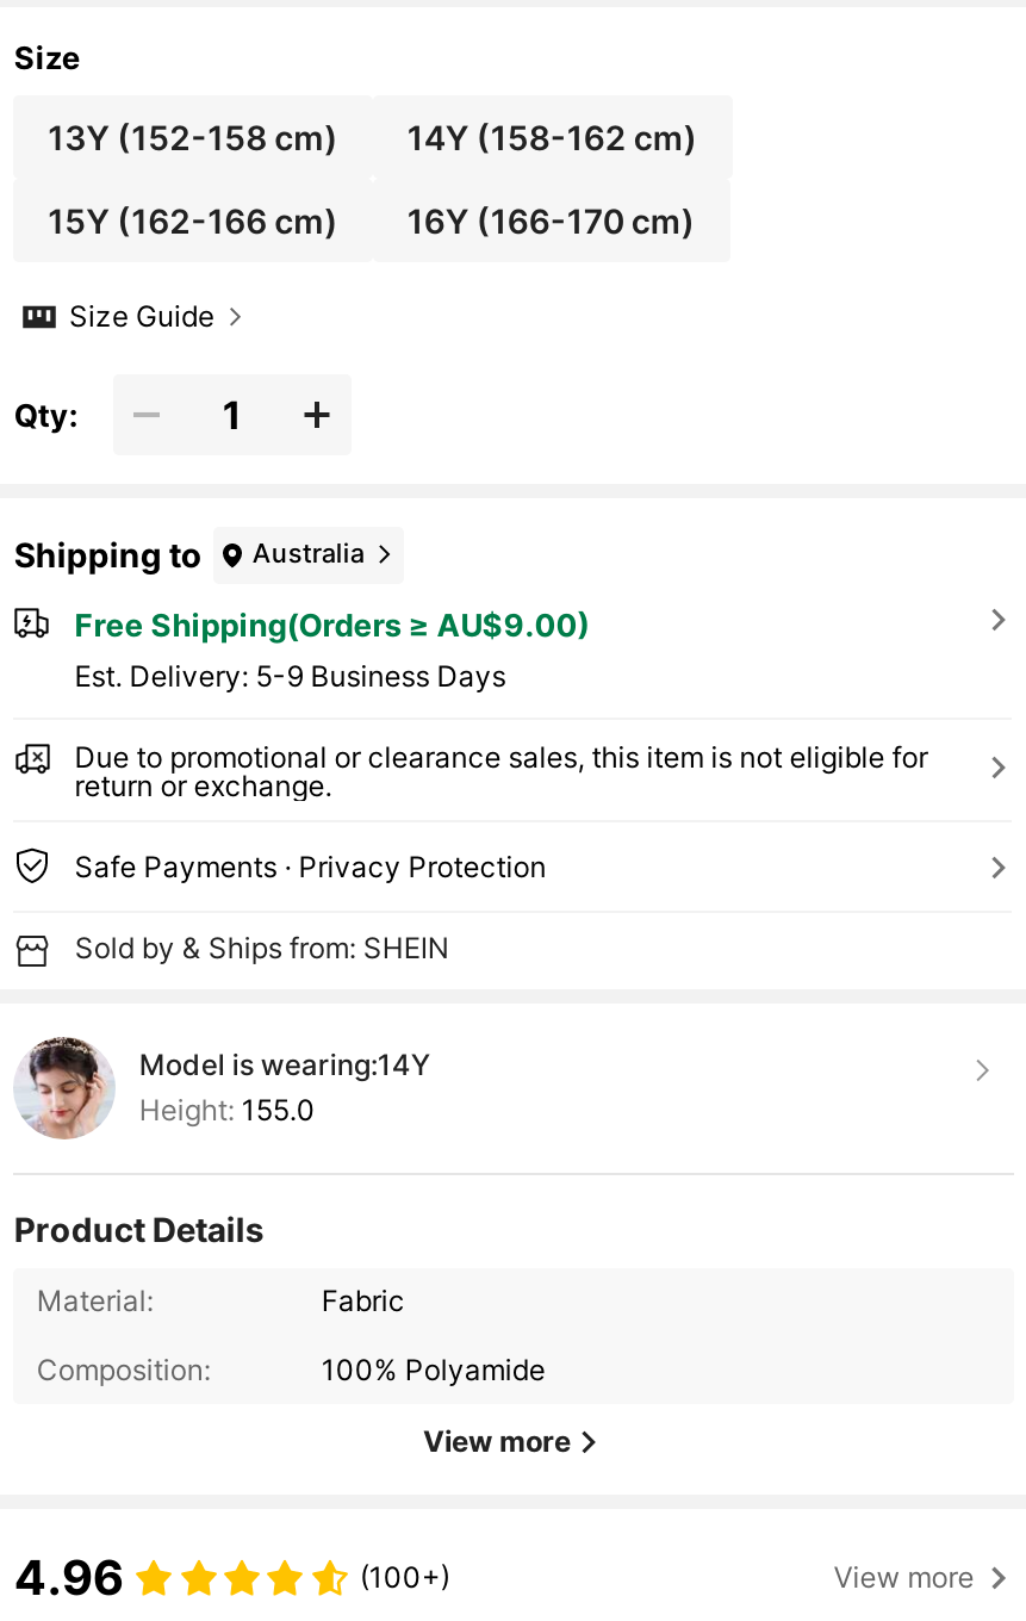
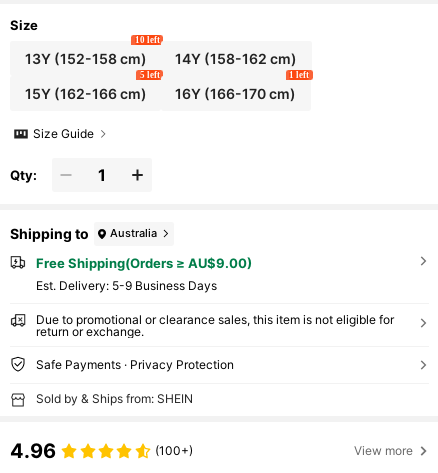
+ 10 left

+ 5 left

+ 1 left

- [image]
- Model is wearing:14Y
- Height: 155.0
- Product Details
- Material:
- Fabric
- Composition:
- 100% Polyamide
- View more
